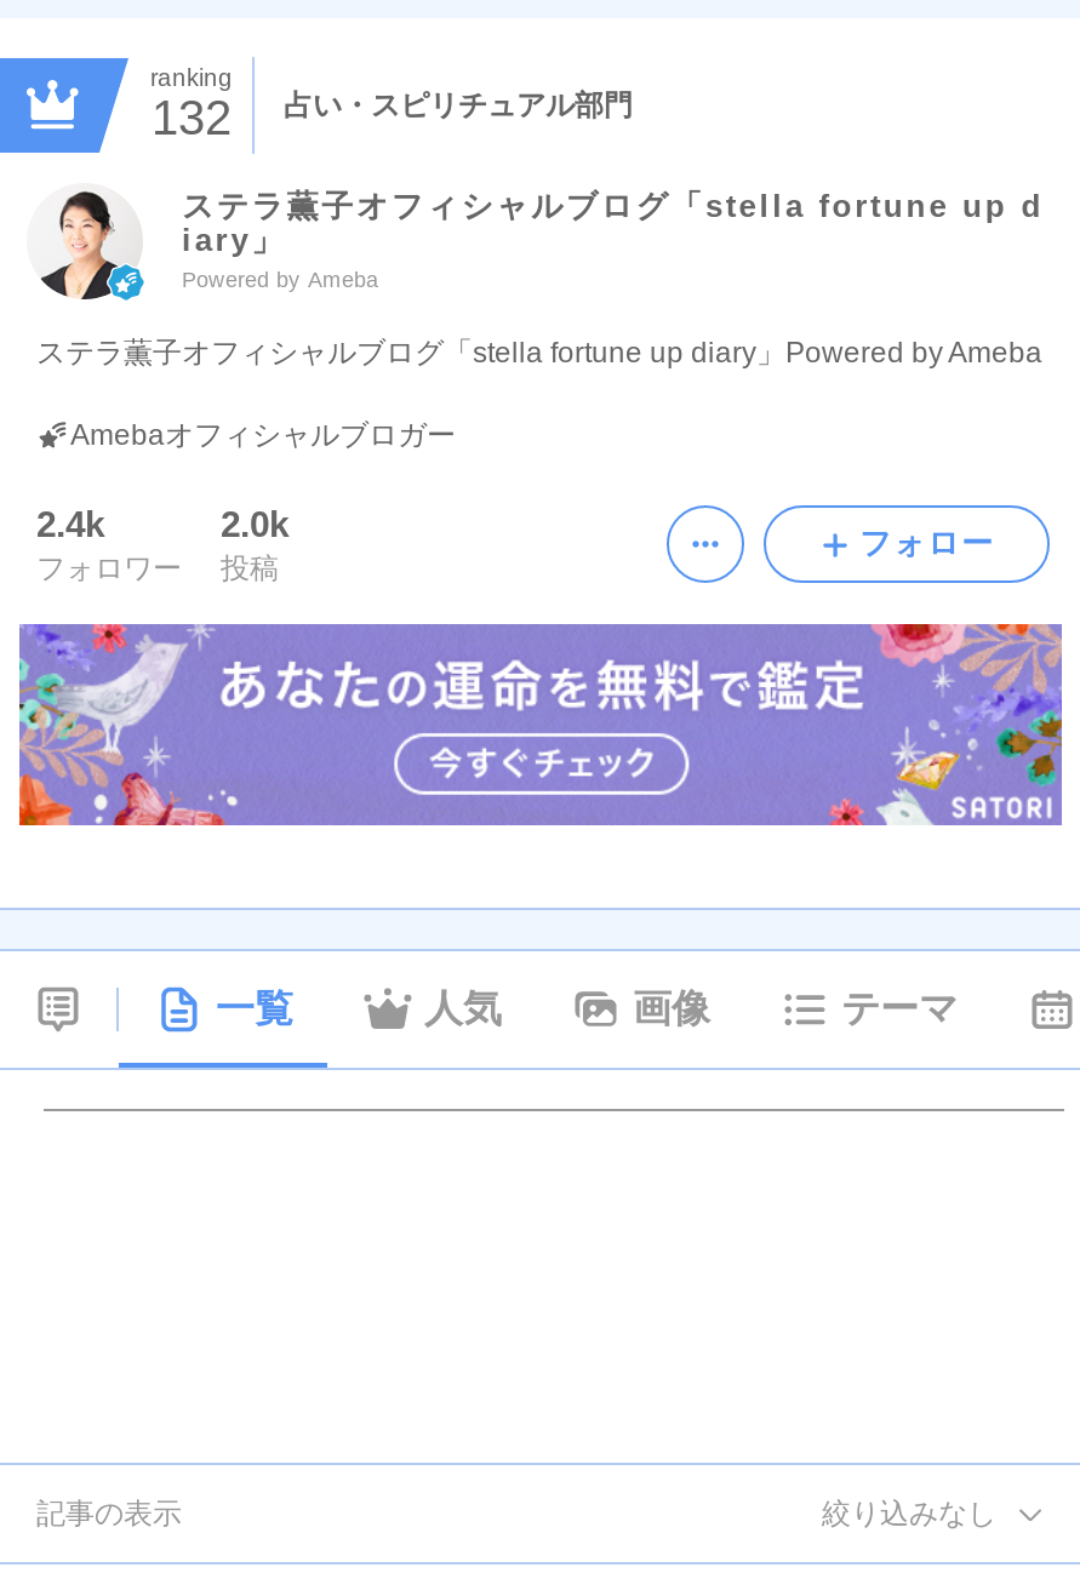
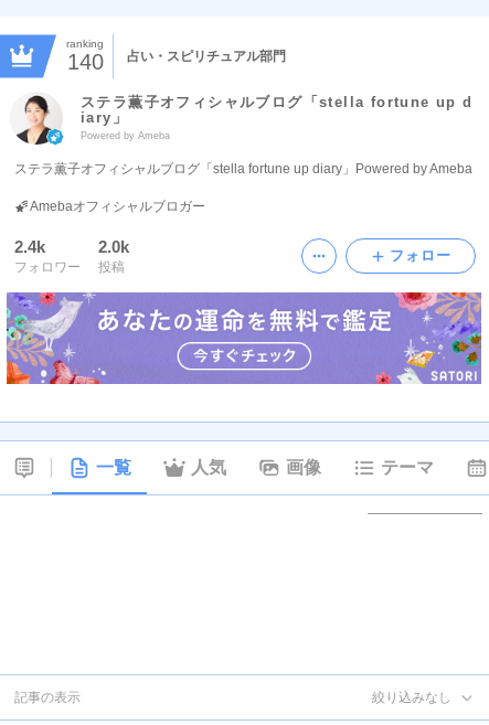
- 132 占い・スピリチュアル部門
+ 140 占い・スピリチュアル部門
